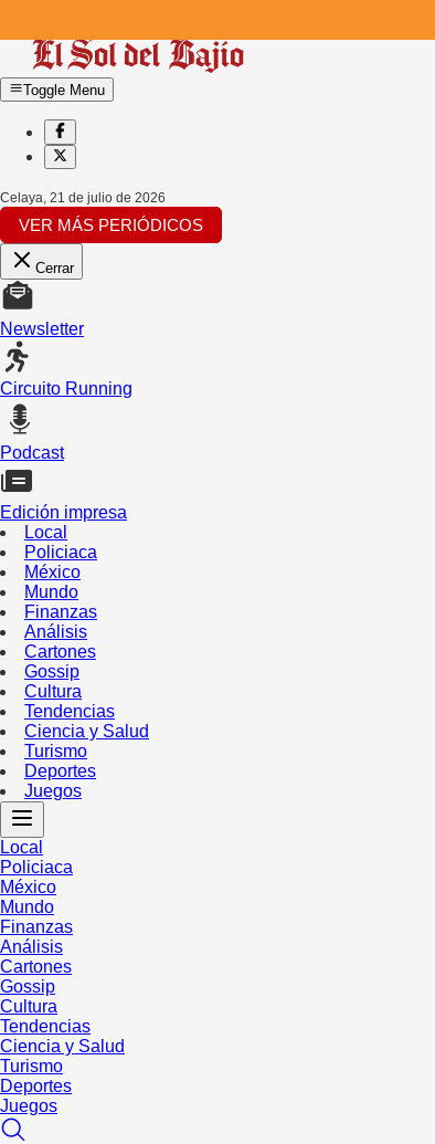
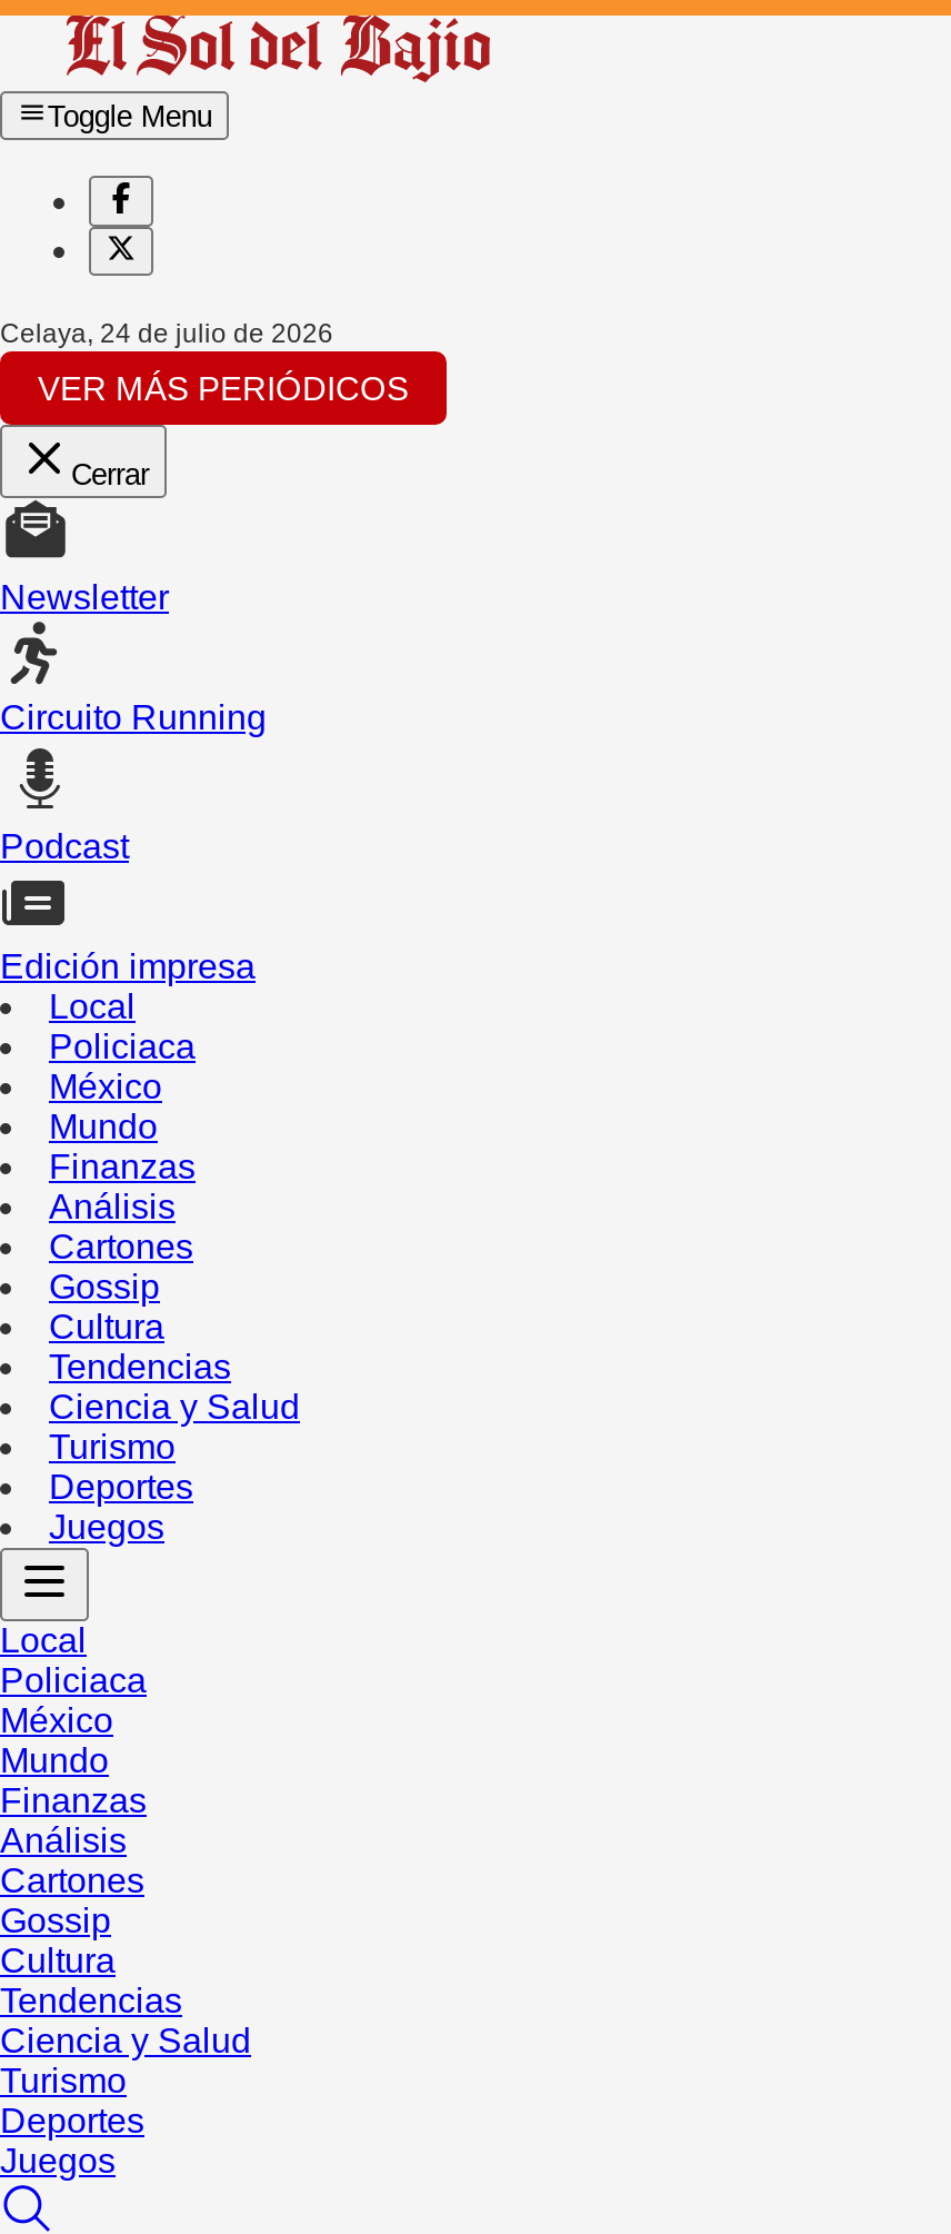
- Celaya, 21 de julio de 2026
+ Celaya, 24 de julio de 2026
